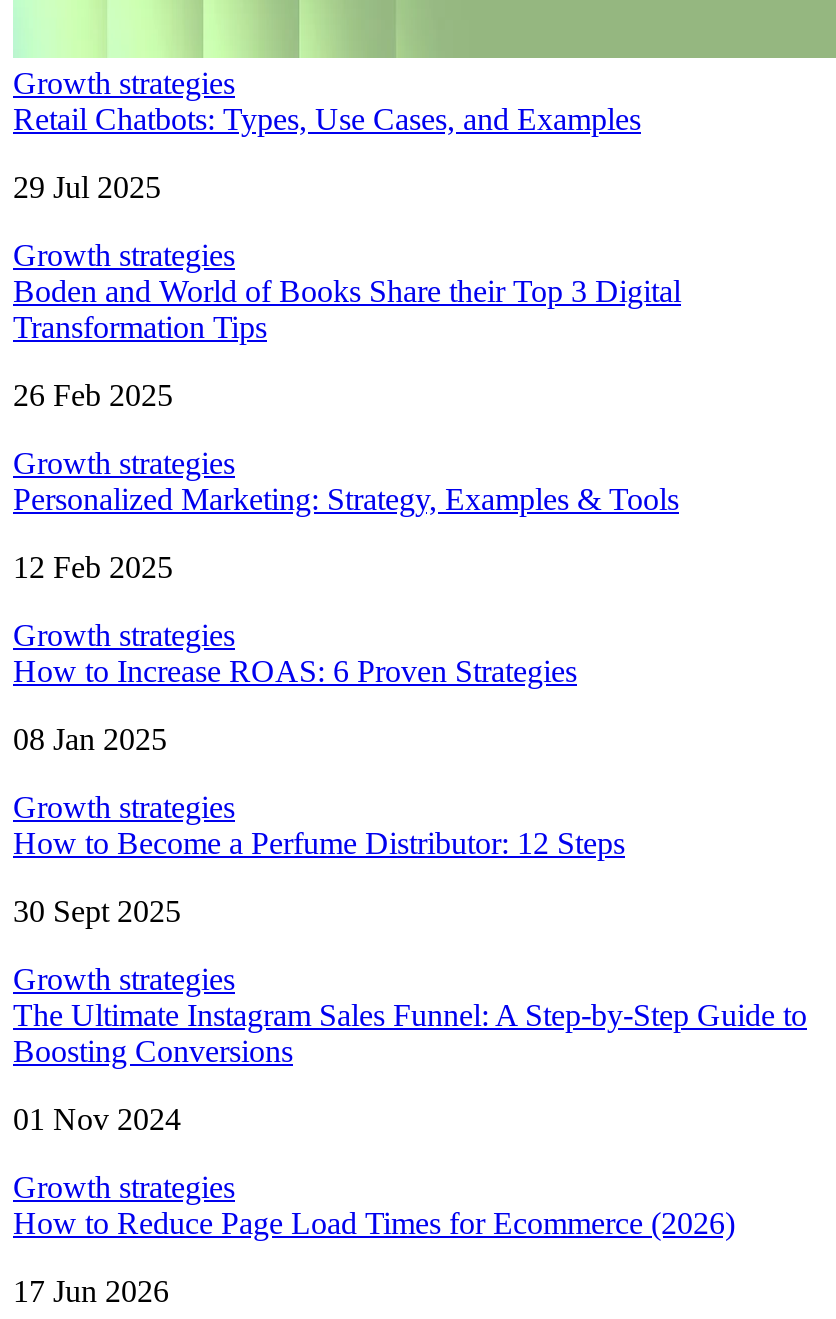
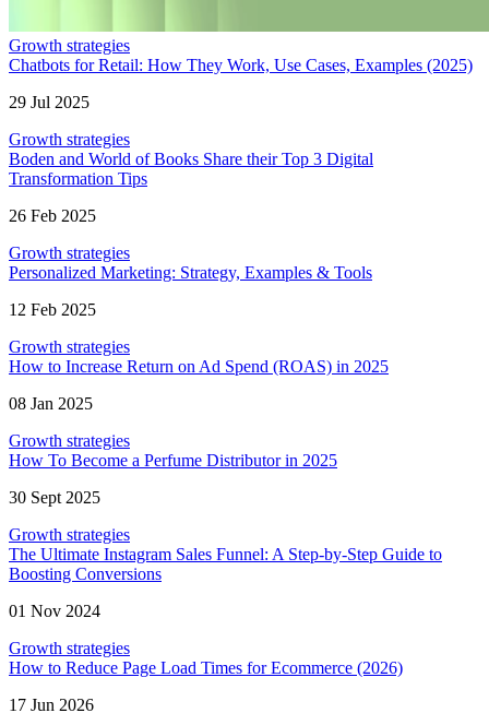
- Retail Chatbots: Types, Use Cases, and Examples
+ Chatbots for Retail: How They Work, Use Cases, Examples (2025)

- How to Increase ROAS: 6 Proven Strategies
+ How to Increase Return on Ad Spend (ROAS) in 2025

- How to Become a Perfume Distributor: 12 Steps
+ How To Become a Perfume Distributor in 2025
